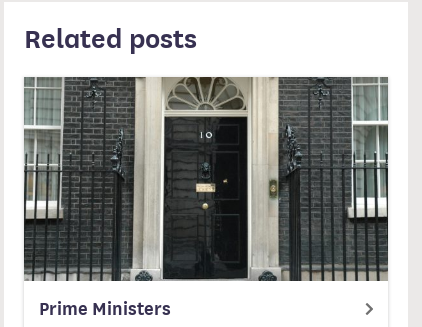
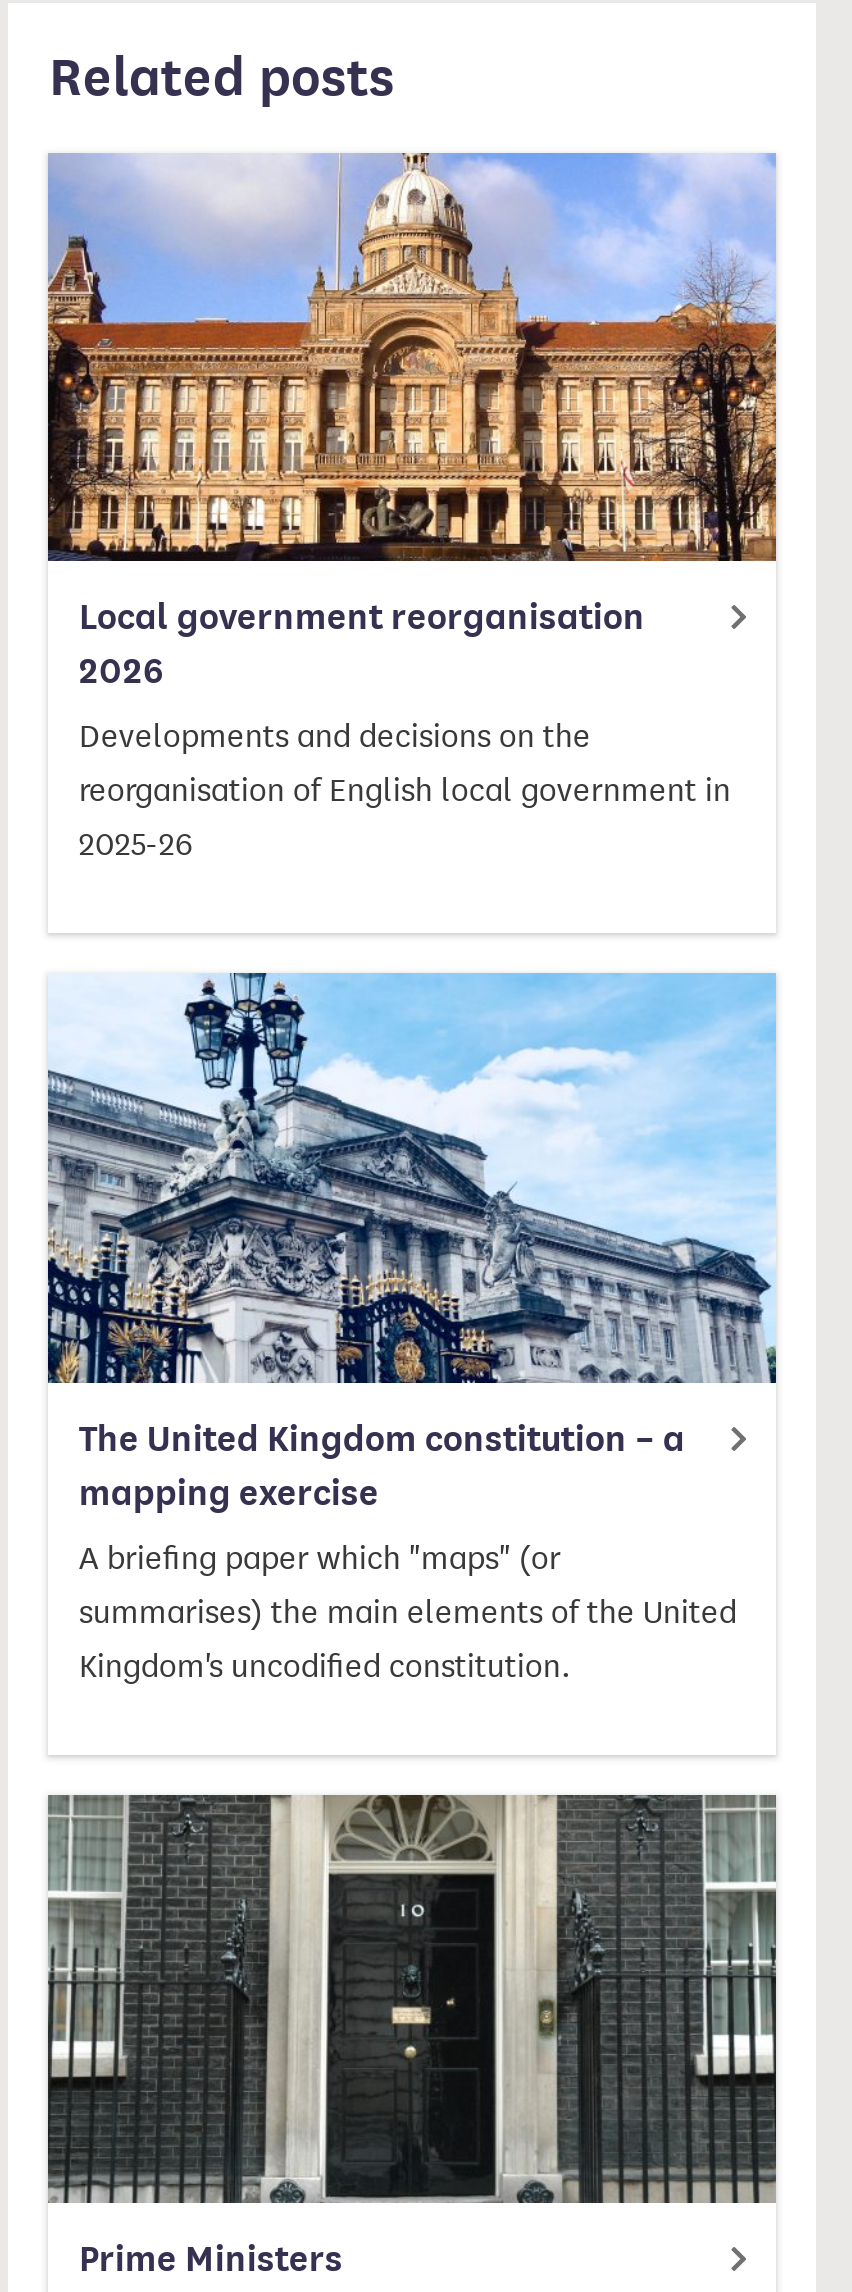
+ [image]
+ Local government reorganisation
+ 2026
+ Developments and decisions on the
+ reorganisation of English local government in
+ 2025-26

+ [image]
+ The United Kingdom constitution – a
+ mapping exercise
+ A briefing paper which "maps" (or
+ summarises) the main elements of the United
+ Kingdom's uncodified constitution.
